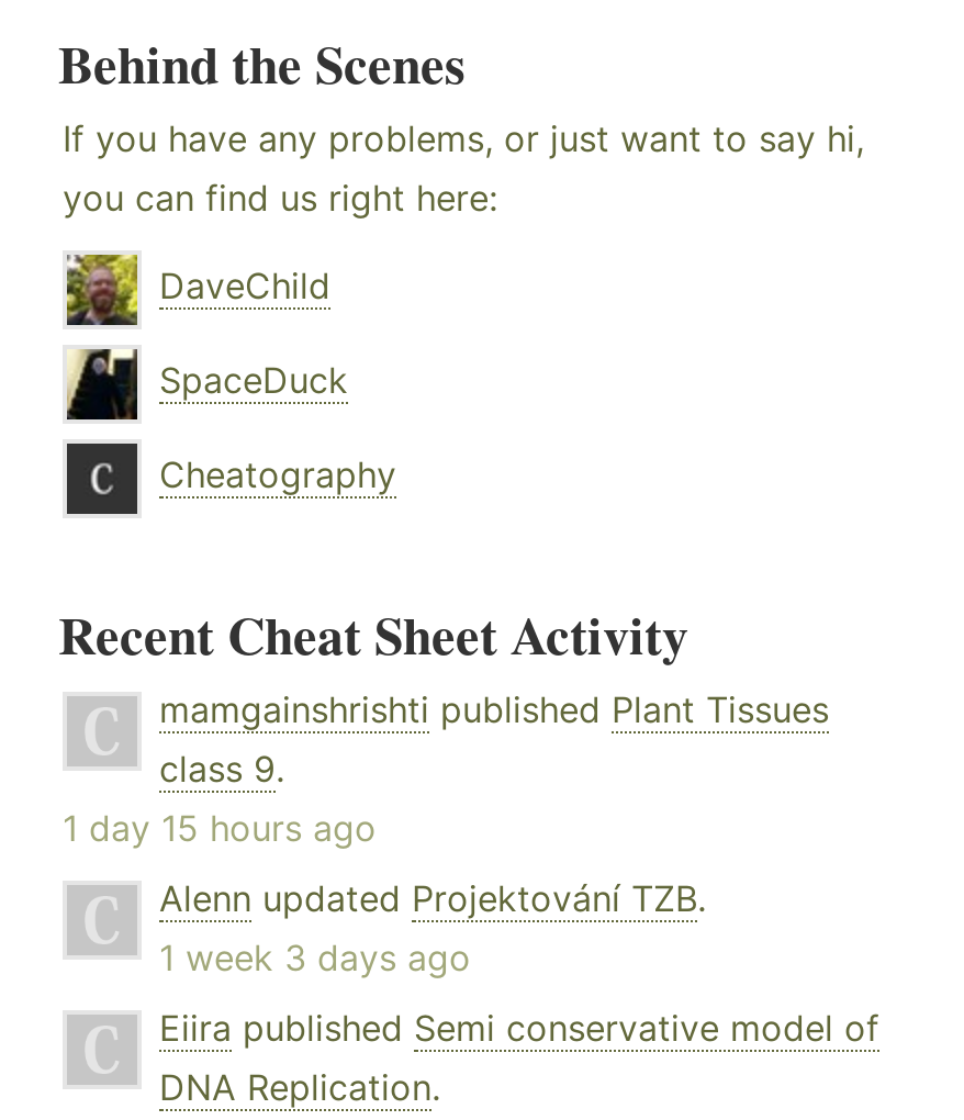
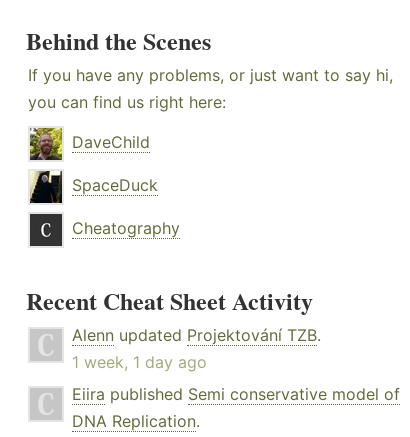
- mamgainshrishti published Plant Tissues
- class 9.
- 1 day 15 hours ago

- 1 week 3 days ago
+ 1 week, 1 day ago
